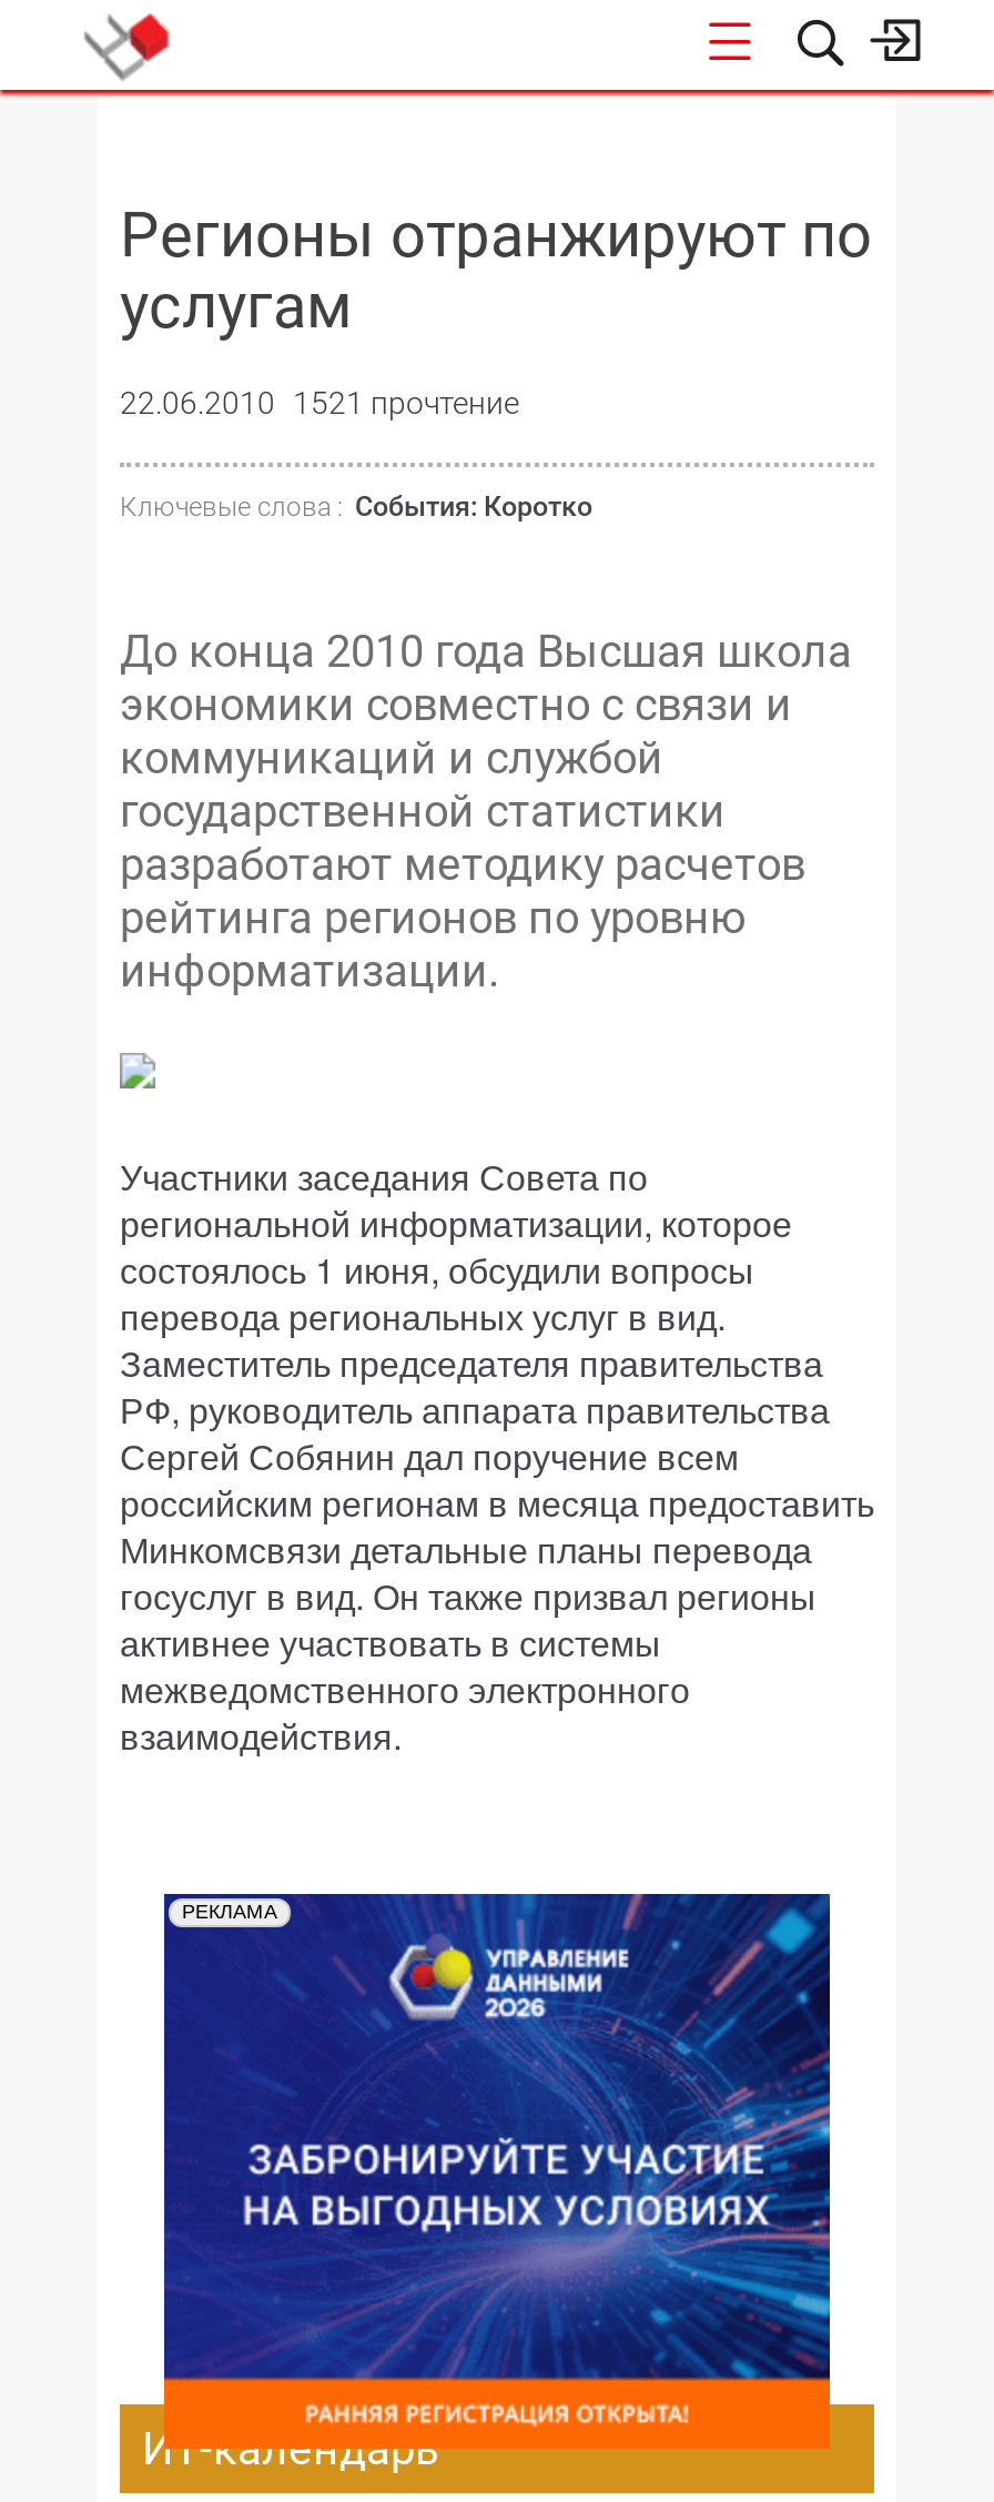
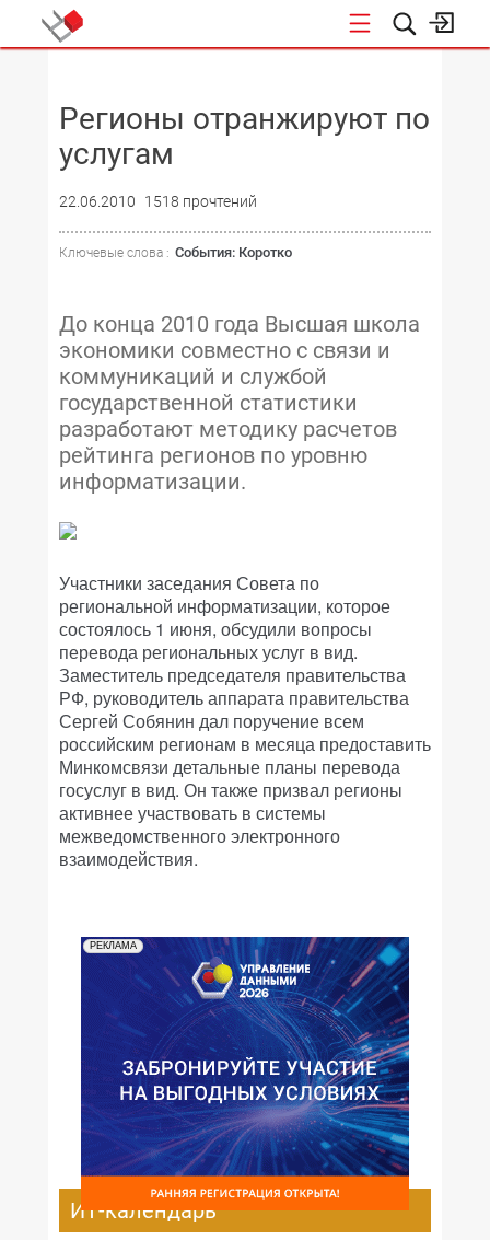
- 22.06.2010 1521 прочтение
+ 22.06.2010 1518 прочтений
